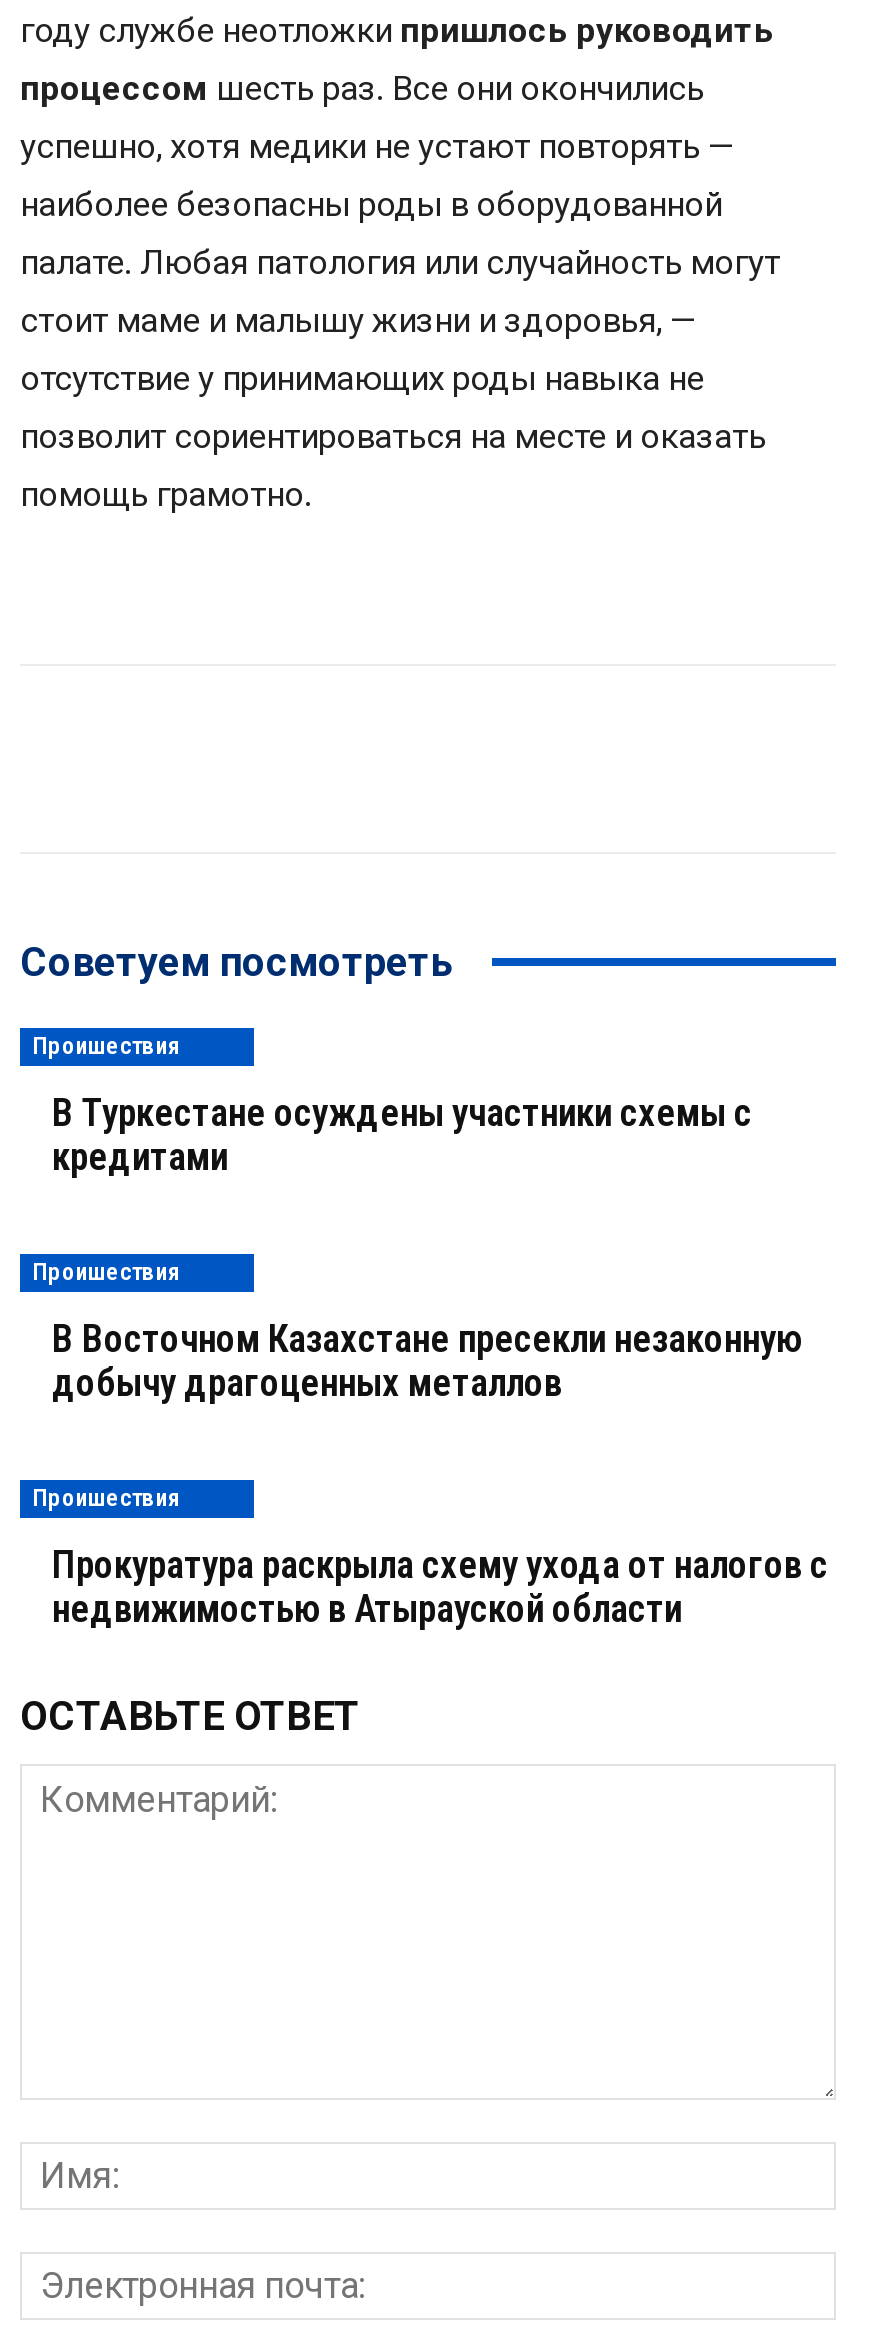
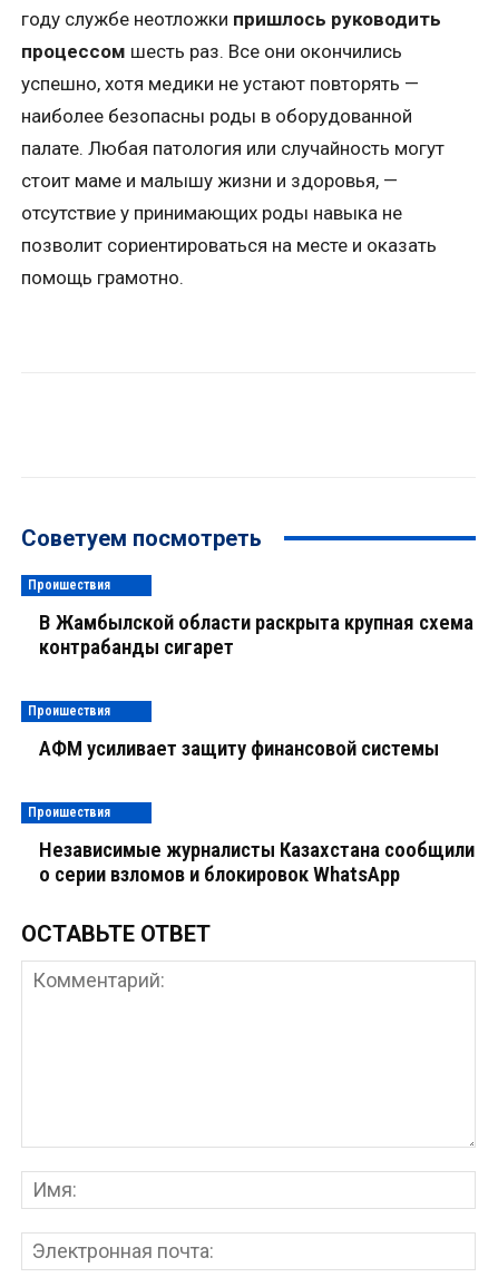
- В Туркестане осуждены участники схемы с
- кредитами
+ В Жамбылской области раскрыта крупная схема
+ контрабанды сигарет

- В Восточном Казахстане пресекли незаконную
- добычу драгоценных металлов
+ АФМ усиливает защиту финансовой системы

- Прокуратура раскрыла схему ухода от налогов с
- недвижимостью в Атырауской области
+ Независимые журналисты Казахстана сообщили
+ о серии взломов и блокировок WhatsApp
